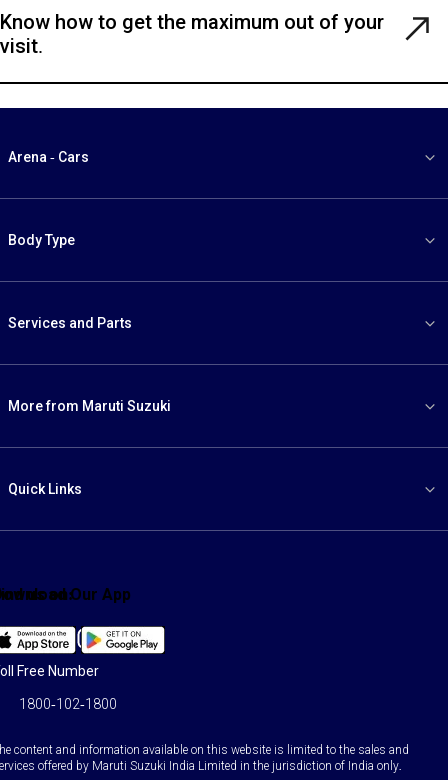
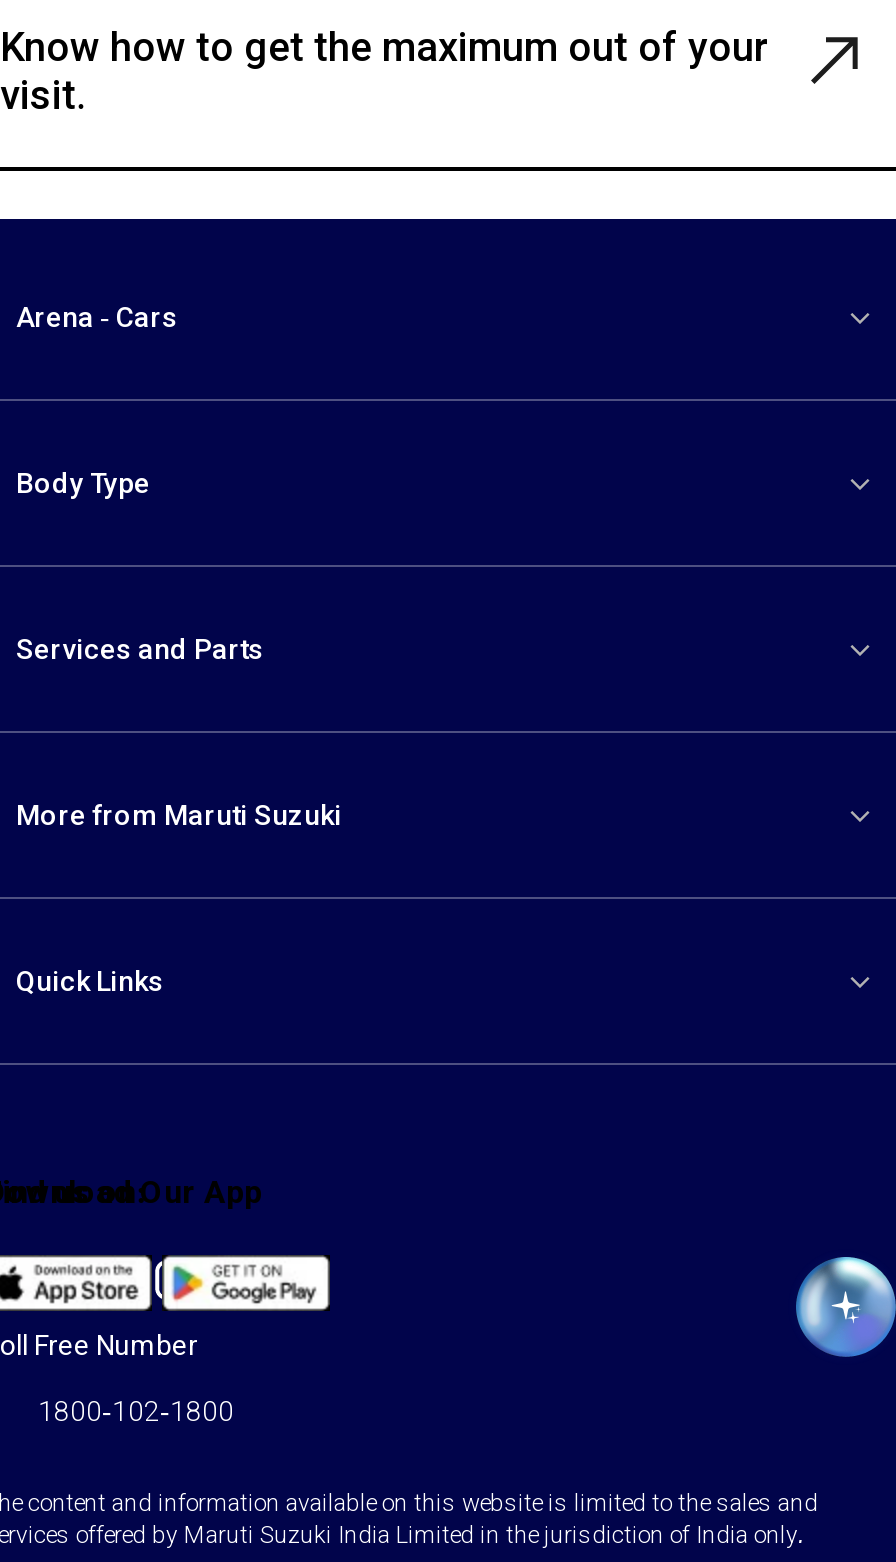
+ [image]
